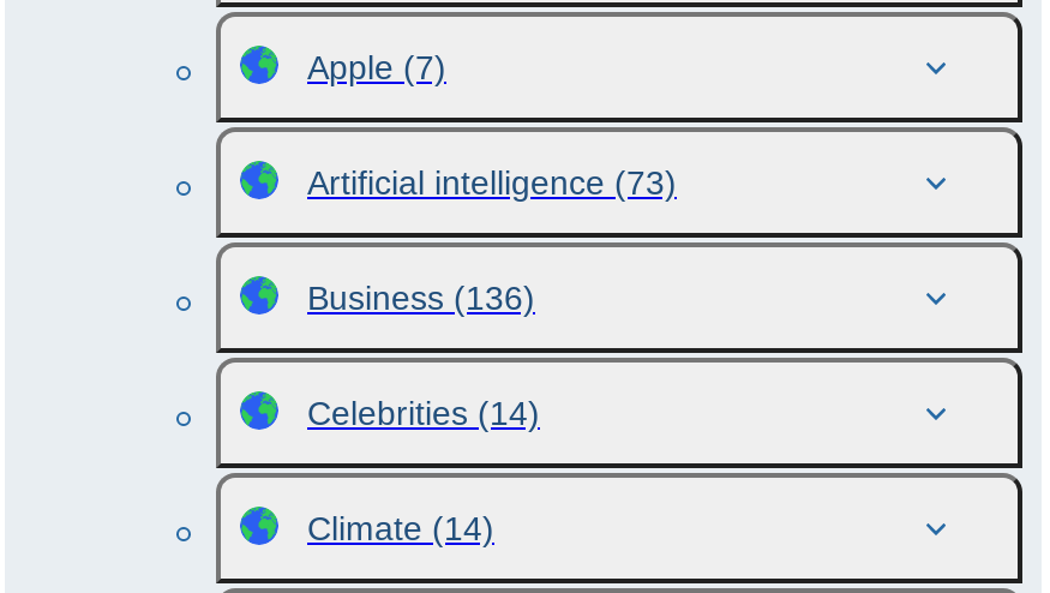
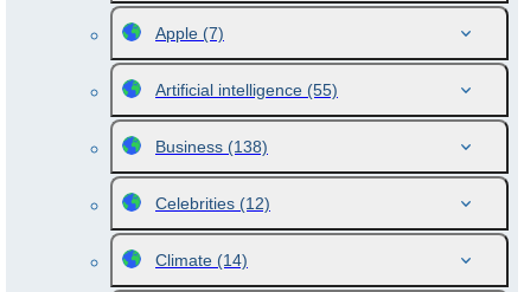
- Artificial intelligence (73)
+ Artificial intelligence (55)

- Business (136)
+ Business (138)

- Celebrities (14)
+ Celebrities (12)
